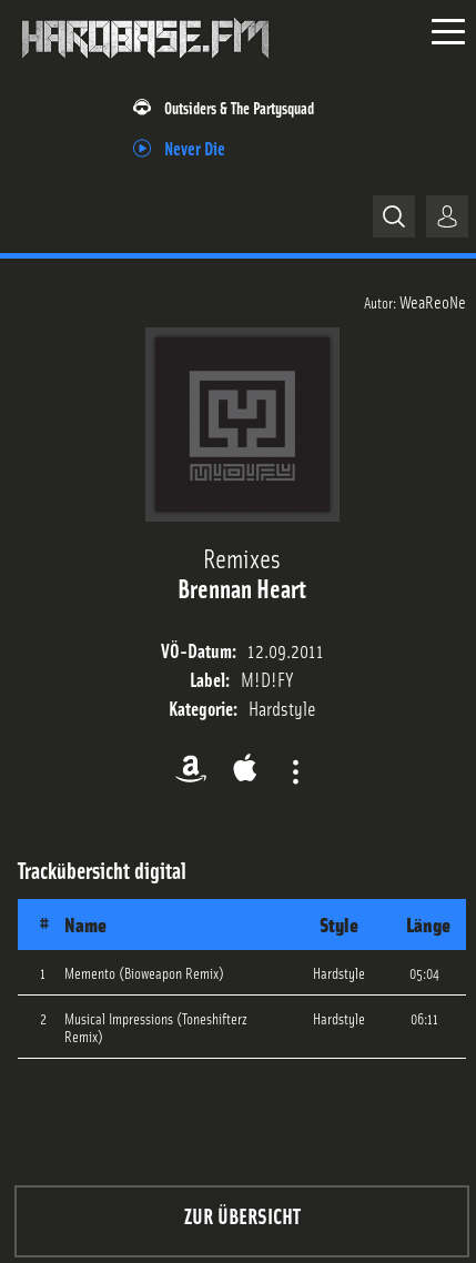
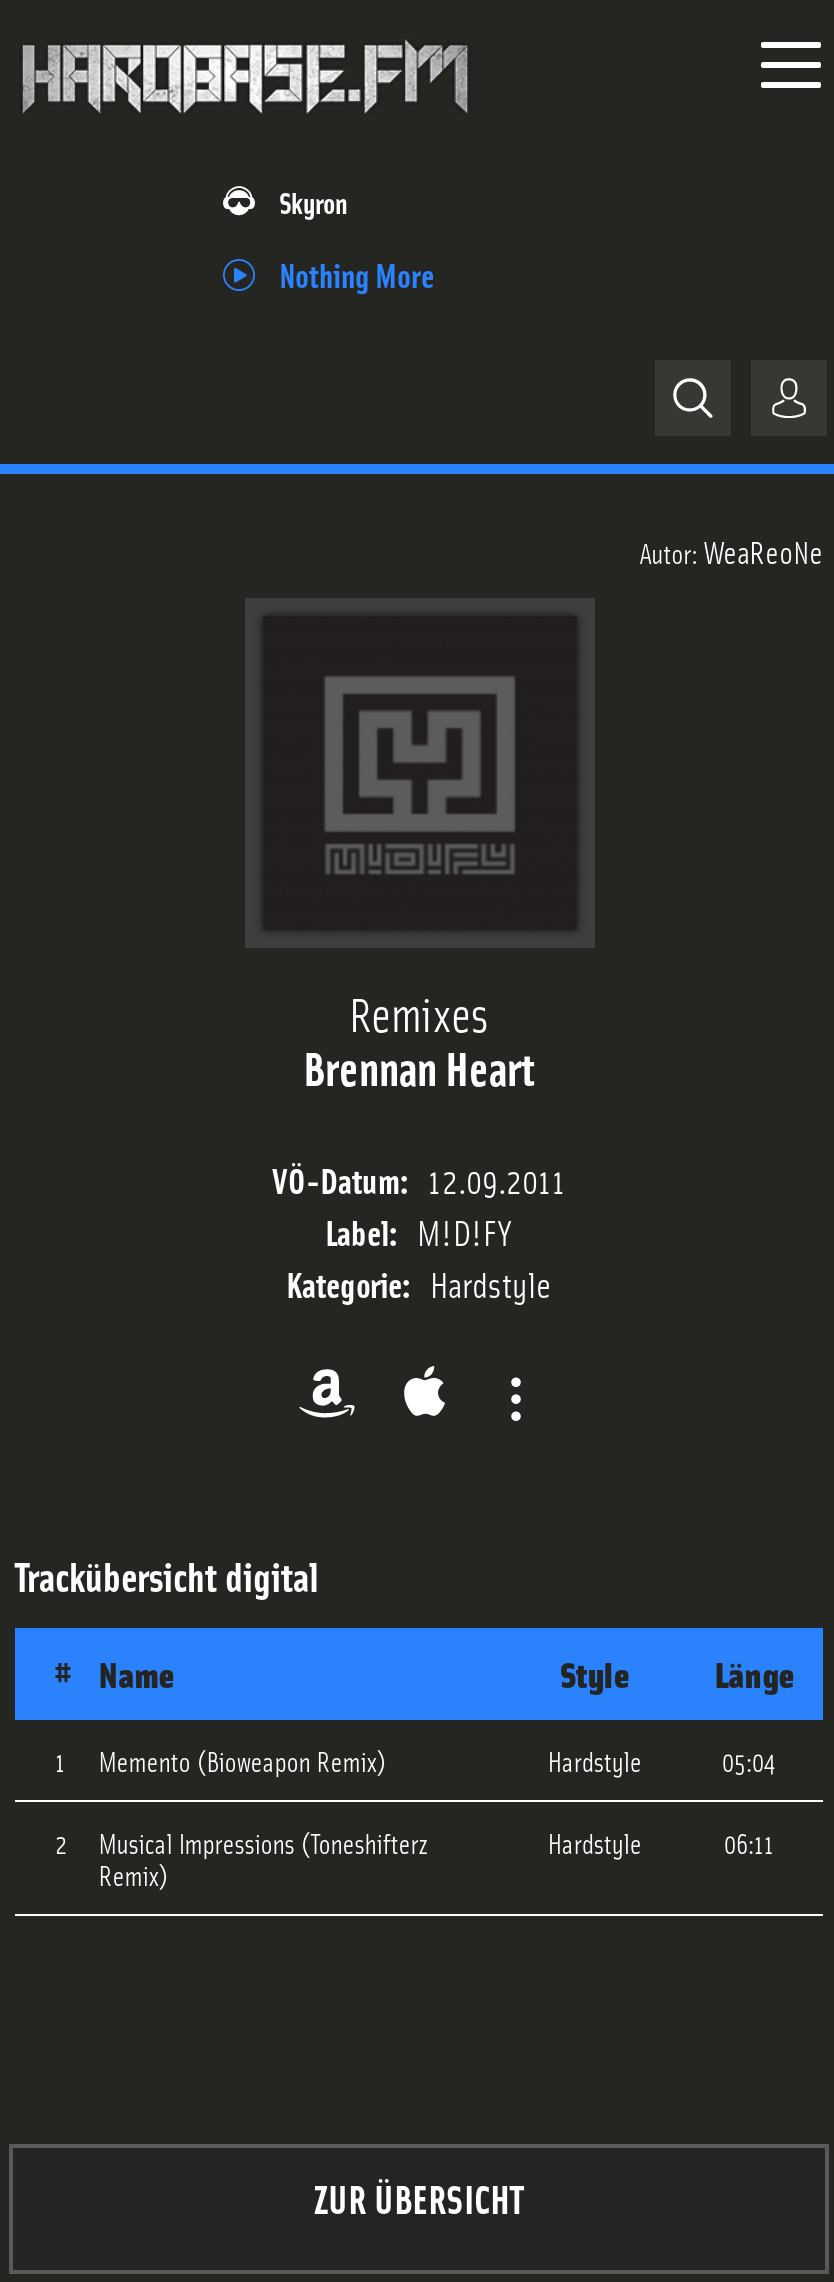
- Outsiders & The Partysquad
+ Skyron

- Never Die
+ Nothing More
